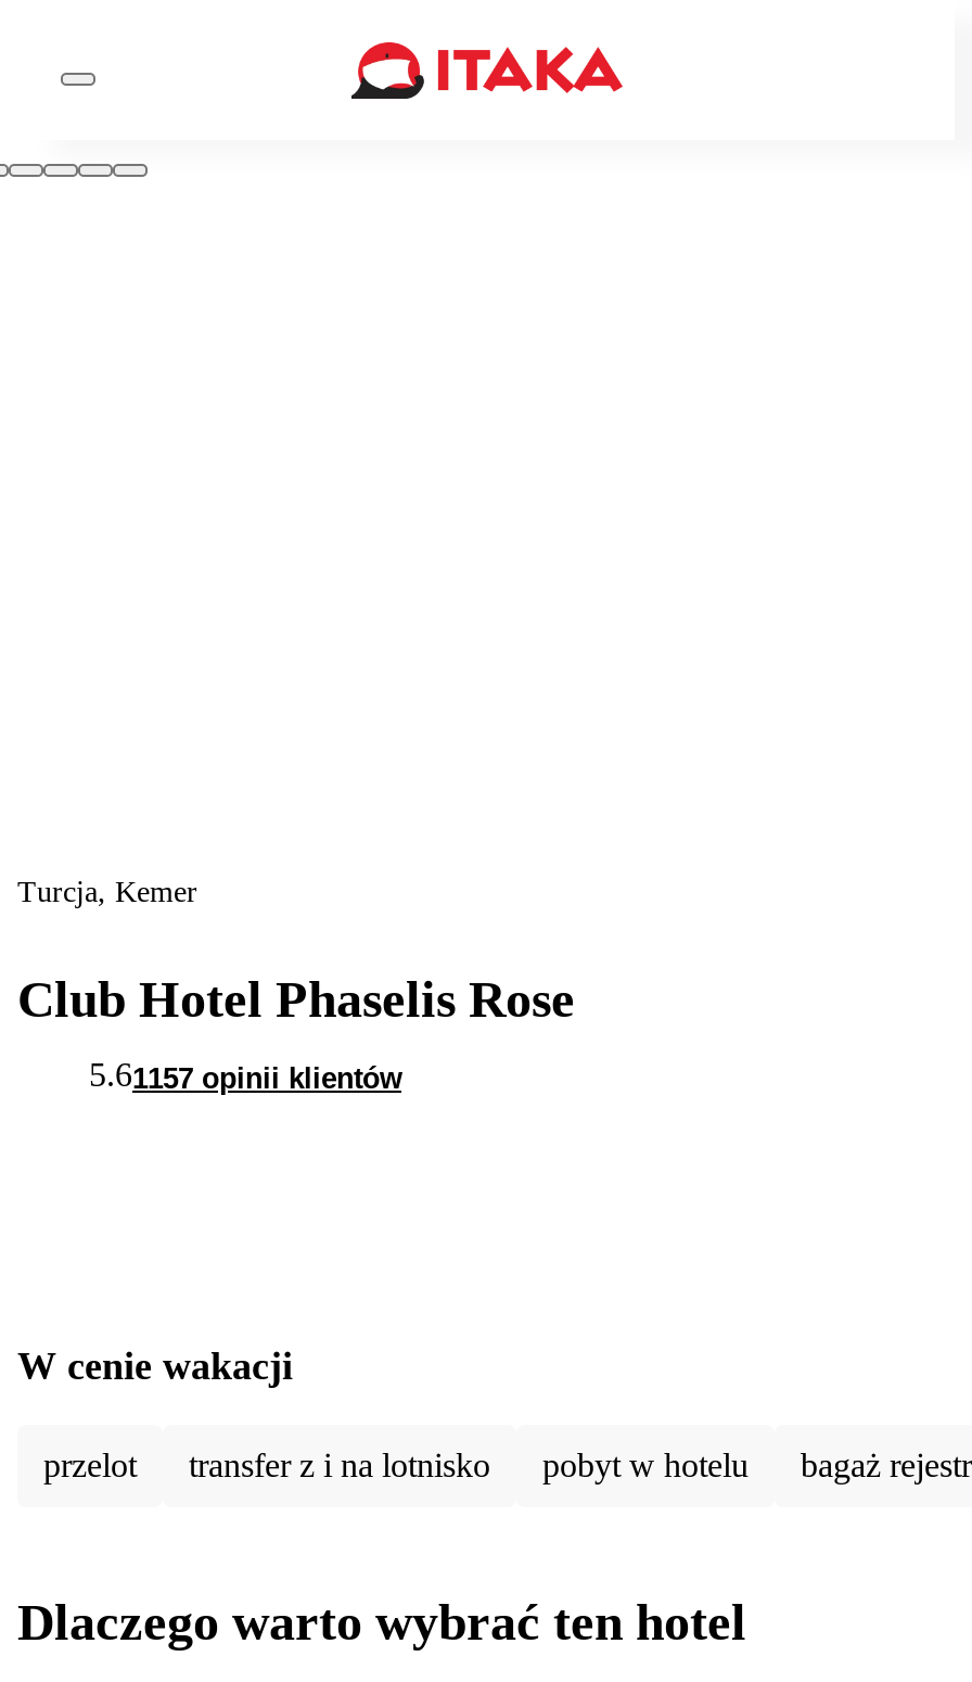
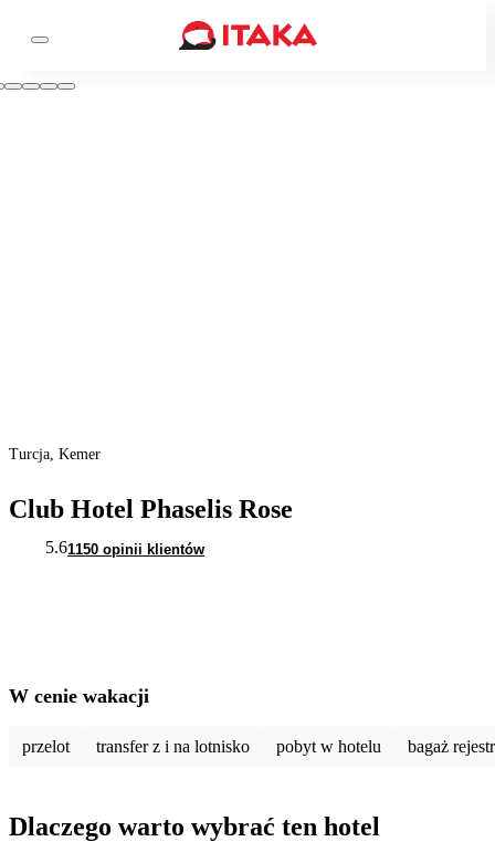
- 5.61157 opinii klientów
+ 5.61150 opinii klientów
